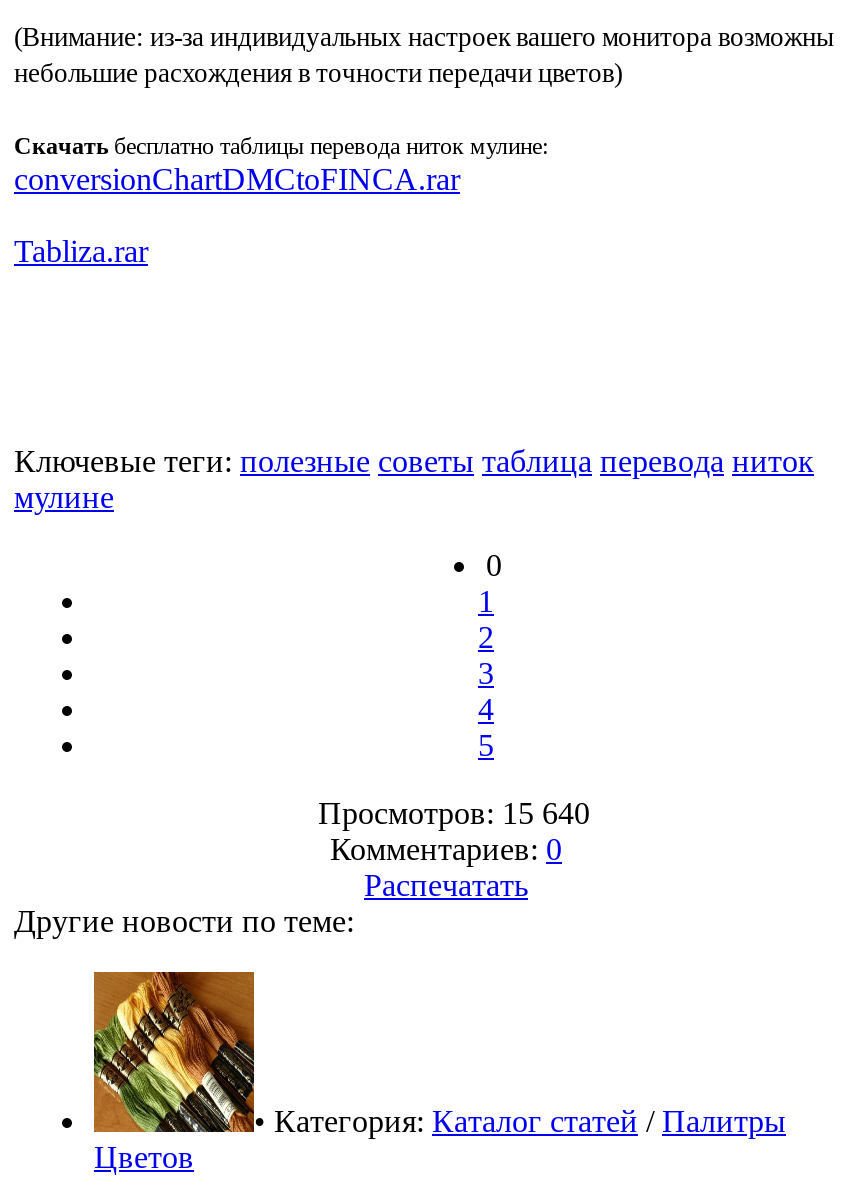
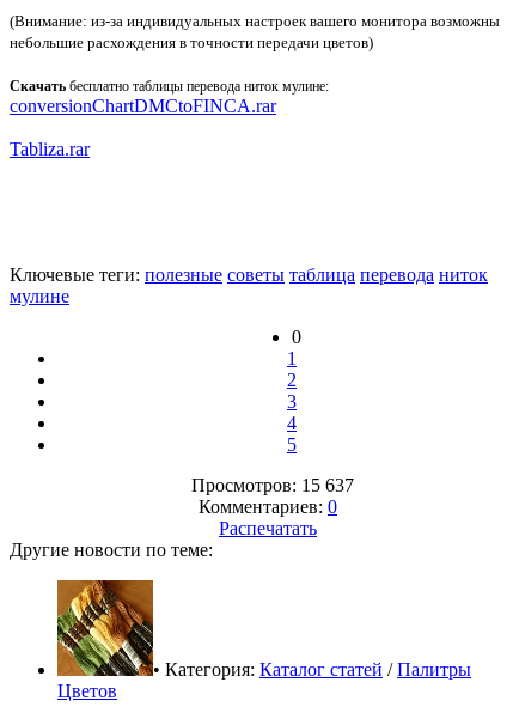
- Просмотров: 15 640
+ Просмотров: 15 637
